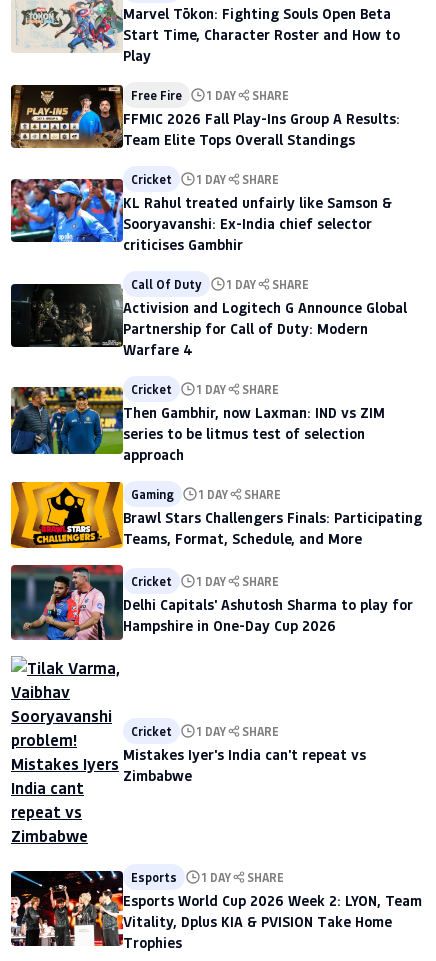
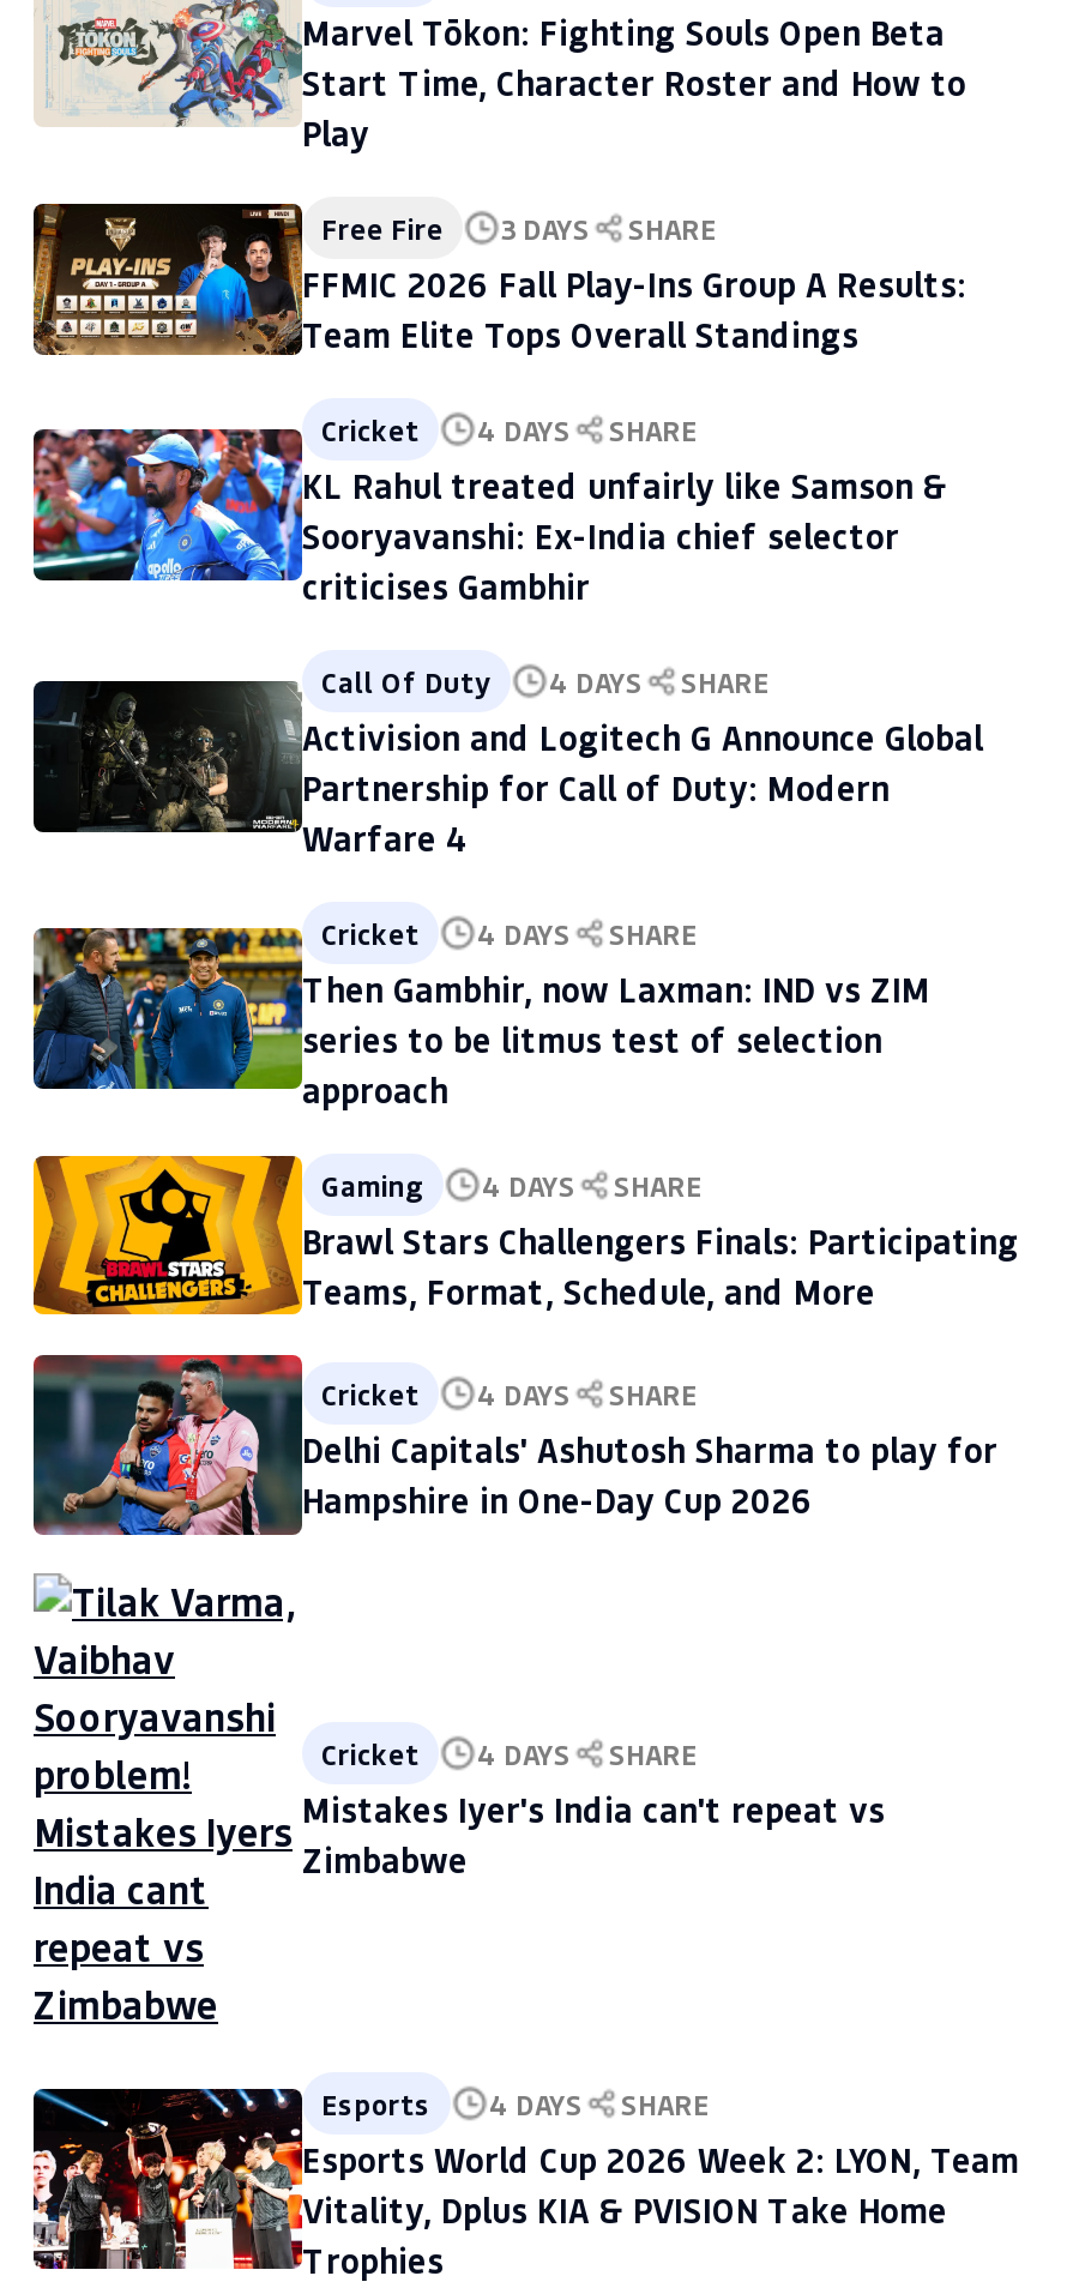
- Free Fire 1 DAY SHARE
+ Free Fire 3 DAYS SHARE

- Cricket 1 DAY SHARE
+ Cricket 4 DAYS SHARE

- Call Of Duty 1 DAY SHARE
+ Call Of Duty 4 DAYS SHARE

- Cricket 1 DAY SHARE
+ Cricket 4 DAYS SHARE

- Gaming 1 DAY SHARE
+ Gaming 4 DAYS SHARE

- Cricket 1 DAY SHARE
+ Cricket 4 DAYS SHARE

- Cricket 1 DAY SHARE
+ Cricket 4 DAYS SHARE

- Esports 1 DAY SHARE
+ Esports 4 DAYS SHARE
